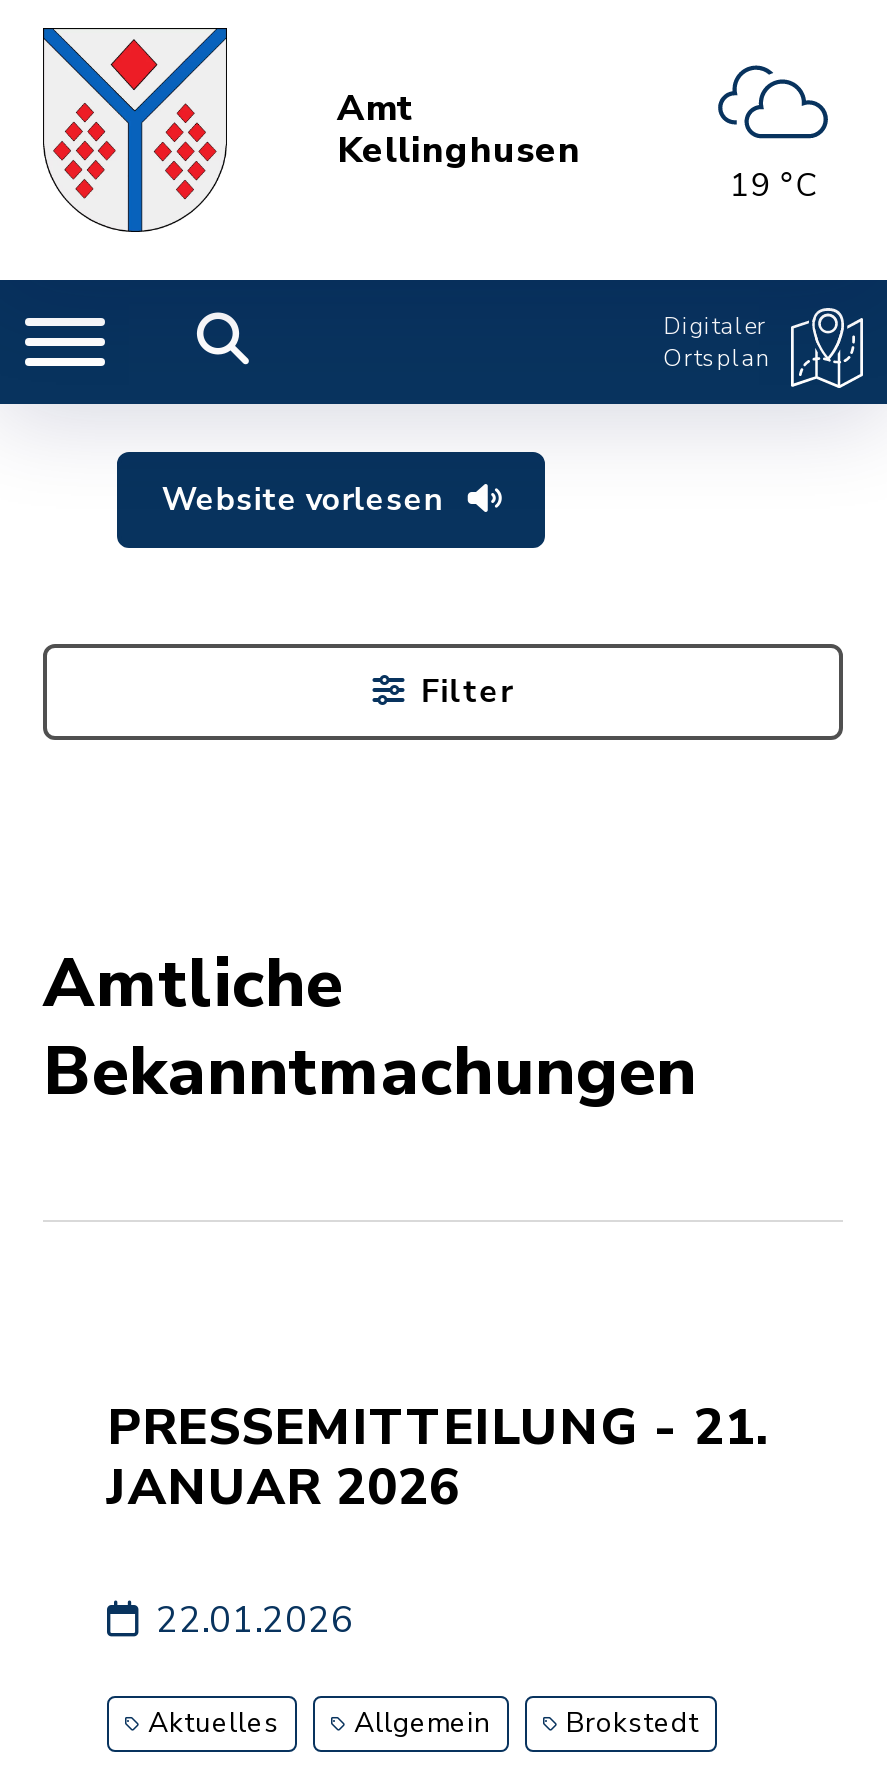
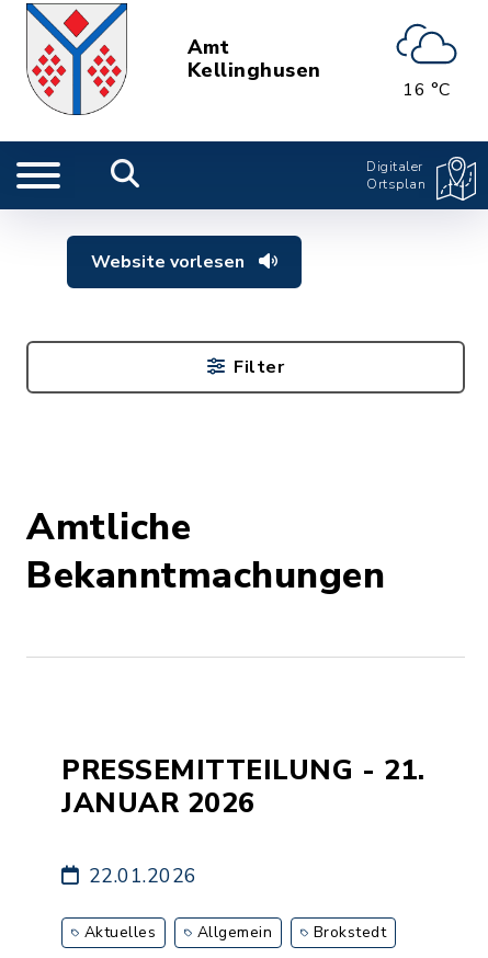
- 19 °C
+ 16 °C
